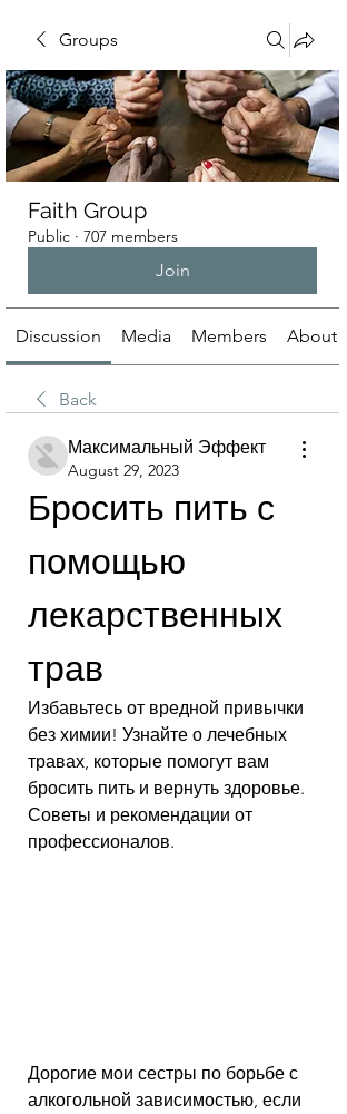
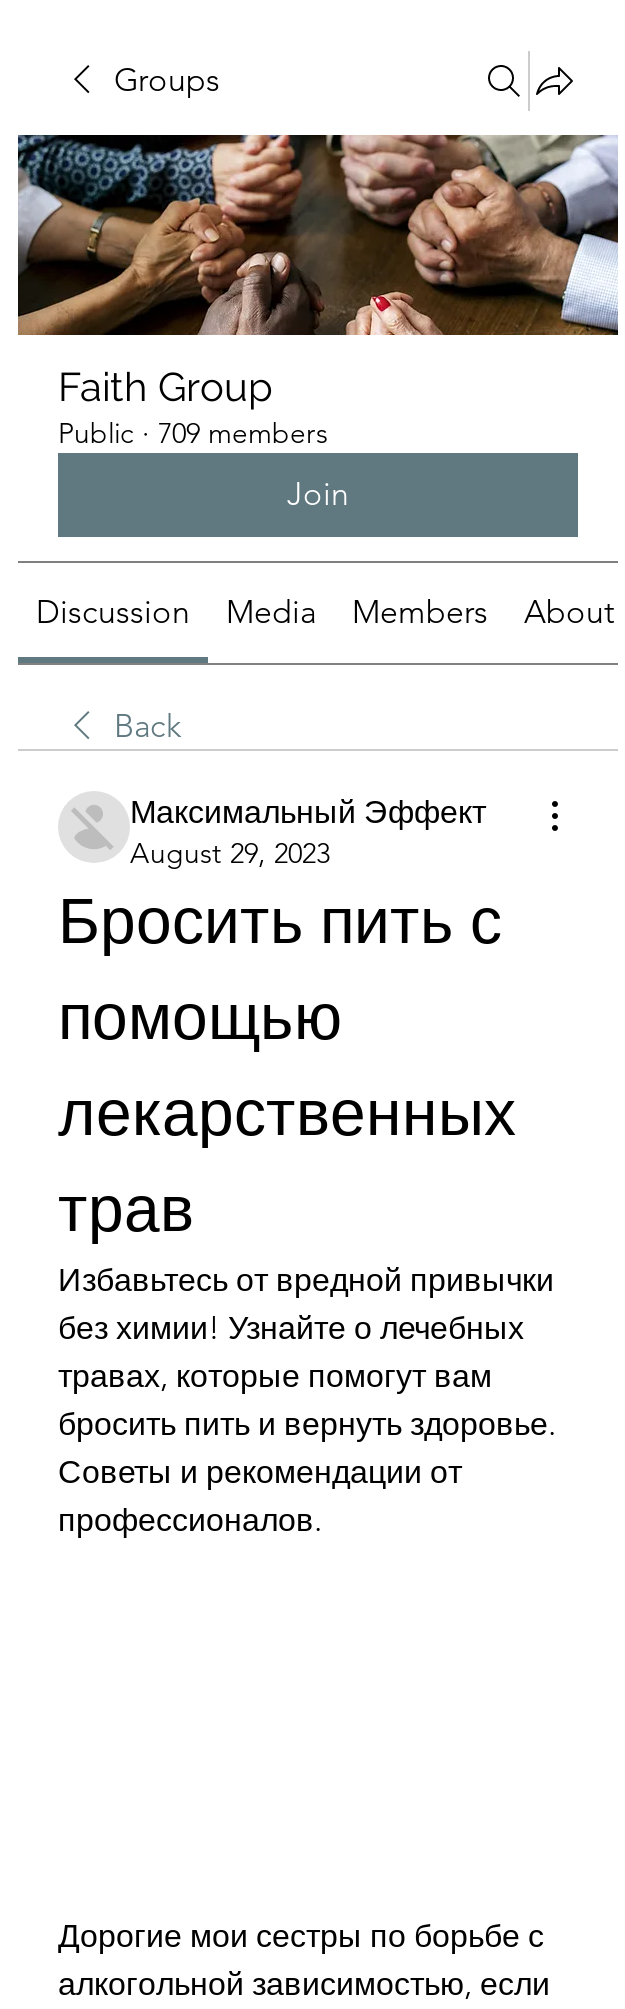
- Public · 707 members
+ Public · 709 members
